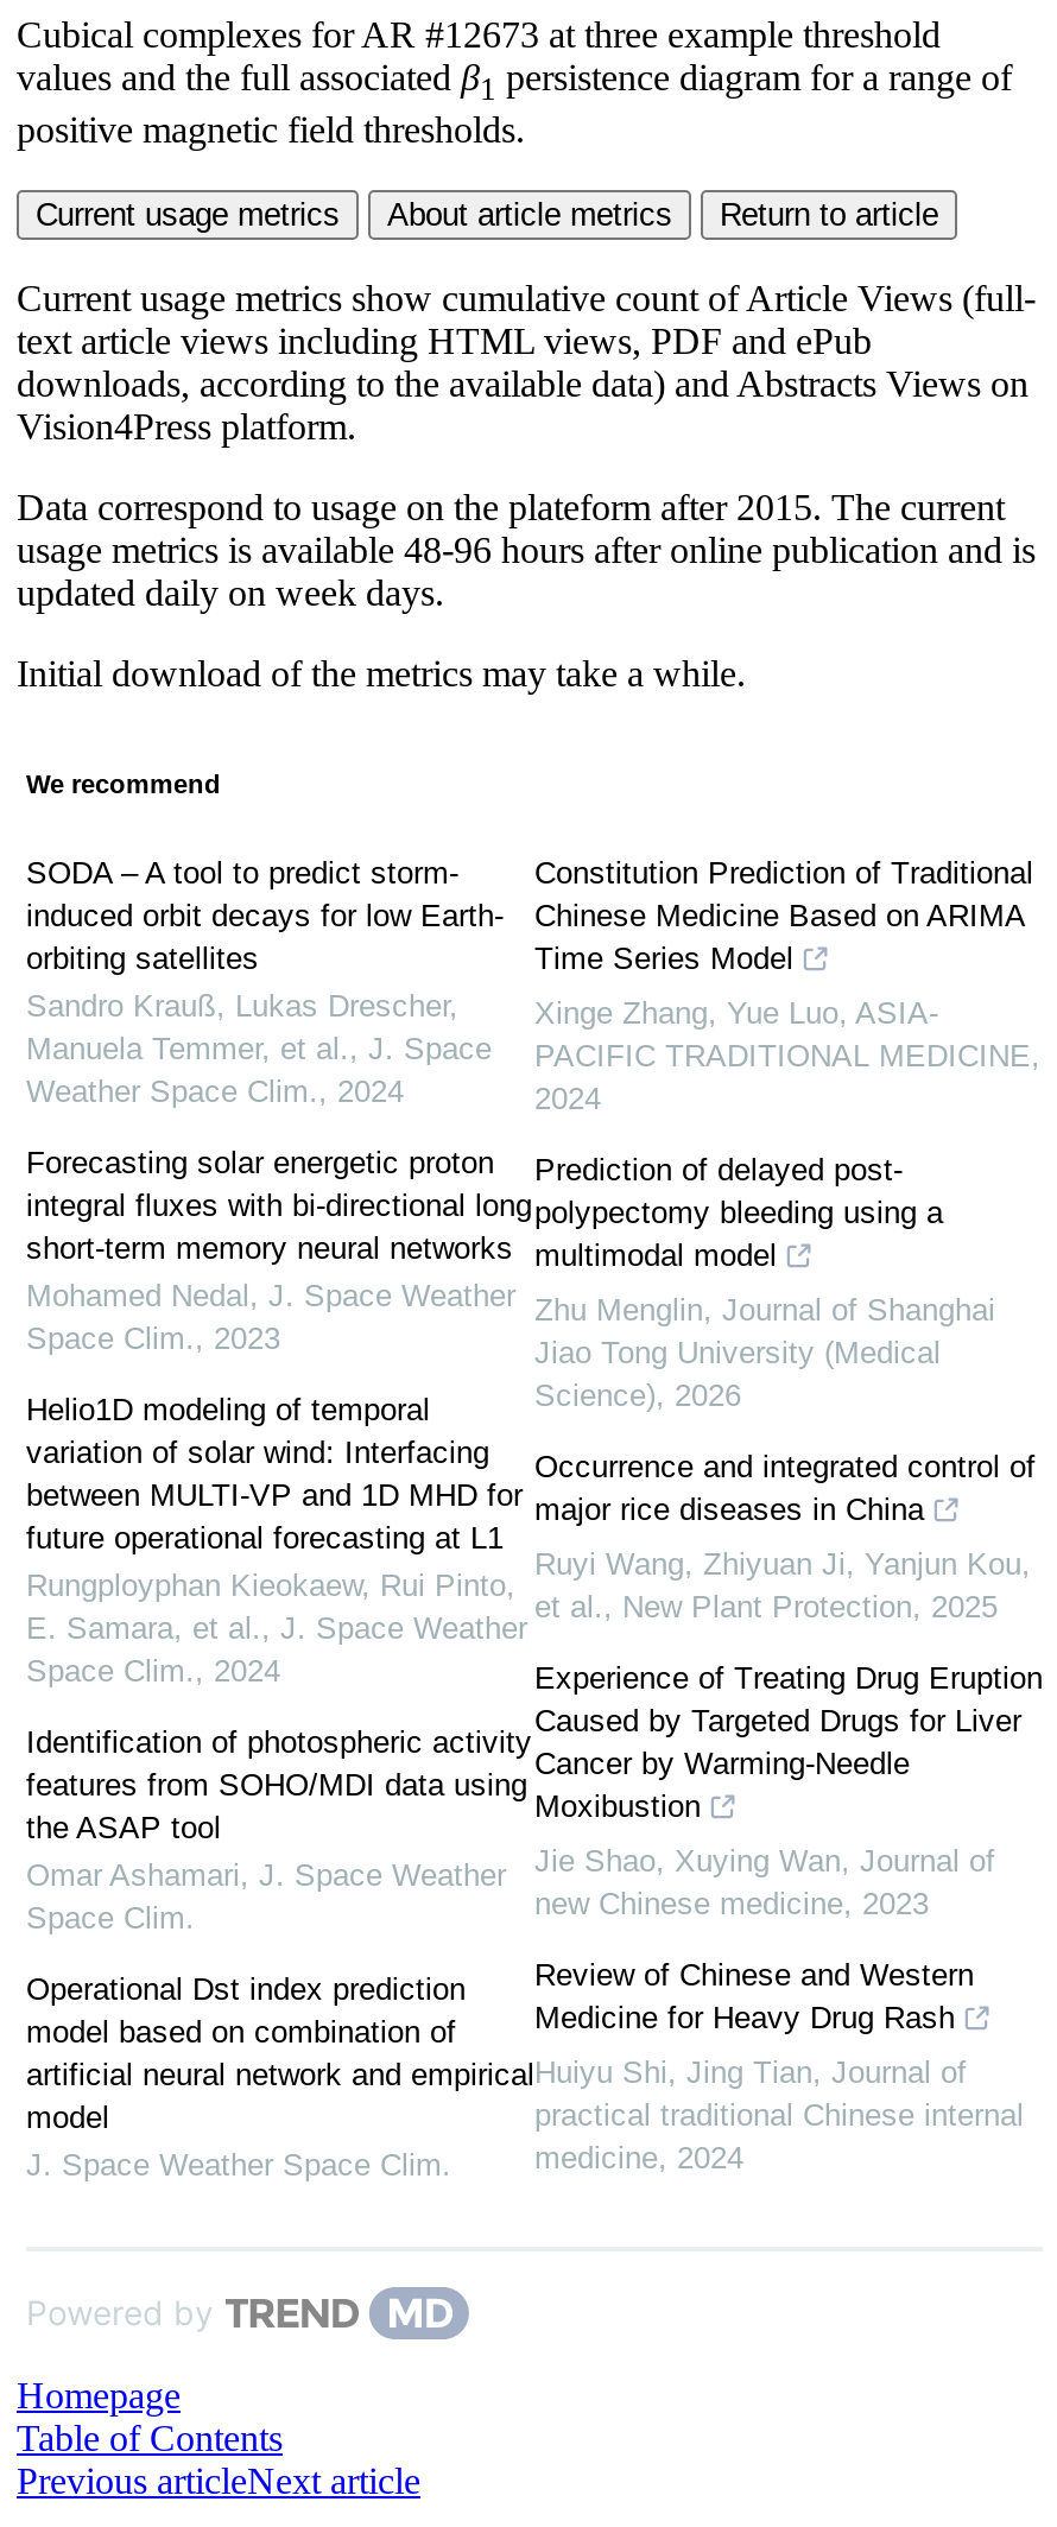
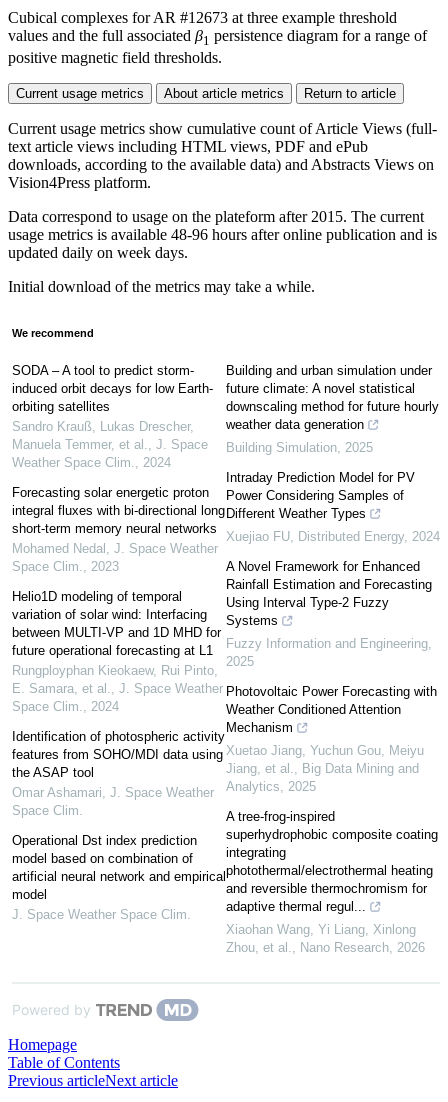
- Constitution Prediction of Traditional
- Chinese Medicine Based on ARIMA
- Time Series Model
+ Building and urban simulation under
+ future climate: A novel statistical
+ downscaling method for future hourly
+ weather data generation

- Xinge Zhang, Yue Luo, ASIA-
- PACIFIC TRADITIONAL MEDICINE,
- 2024
+ Building Simulation, 2025

- Prediction of delayed post-
- polypectomy bleeding using a
- multimodal model
+ Intraday Prediction Model for PV
+ Power Considering Samples of
+ Different Weather Types

- Zhu Menglin, Journal of Shanghai
- Jiao Tong University (Medical
- Science), 2026
+ Xuejiao FU, Distributed Energy, 2024

- Occurrence and integrated control of
- major rice diseases in China
+ A Novel Framework for Enhanced
+ Rainfall Estimation and Forecasting
+ Using Interval Type-2 Fuzzy
+ Systems

- Ruyi Wang, Zhiyuan Ji, Yanjun Kou,
- et al., New Plant Protection, 2025
+ Fuzzy Information and Engineering,
+ 2025

- Experience of Treating Drug Eruption
- Caused by Targeted Drugs for Liver
- Cancer by Warming-Needle
- Moxibustion
+ Photovoltaic Power Forecasting with
+ Weather Conditioned Attention
+ Mechanism

- Jie Shao, Xuying Wan, Journal of
- new Chinese medicine, 2023
+ Xuetao Jiang, Yuchun Gou, Meiyu
+ Jiang, et al., Big Data Mining and
+ Analytics, 2025

- Review of Chinese and Western
- Medicine for Heavy Drug Rash
+ A tree-frog-inspired
+ superhydrophobic composite coating
+ integrating
+ photothermal/electrothermal heating
+ and reversible thermochromism for
+ adaptive thermal regul...

- Huiyu Shi, Jing Tian, Journal of
- practical traditional Chinese internal
- medicine, 2024
+ Xiaohan Wang, Yi Liang, Xinlong
+ Zhou, et al., Nano Research, 2026
